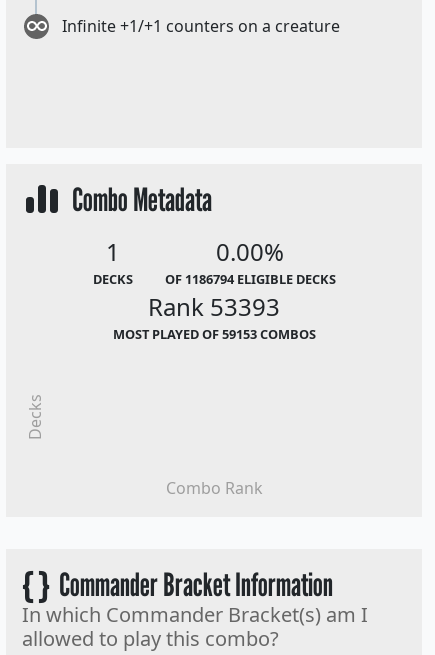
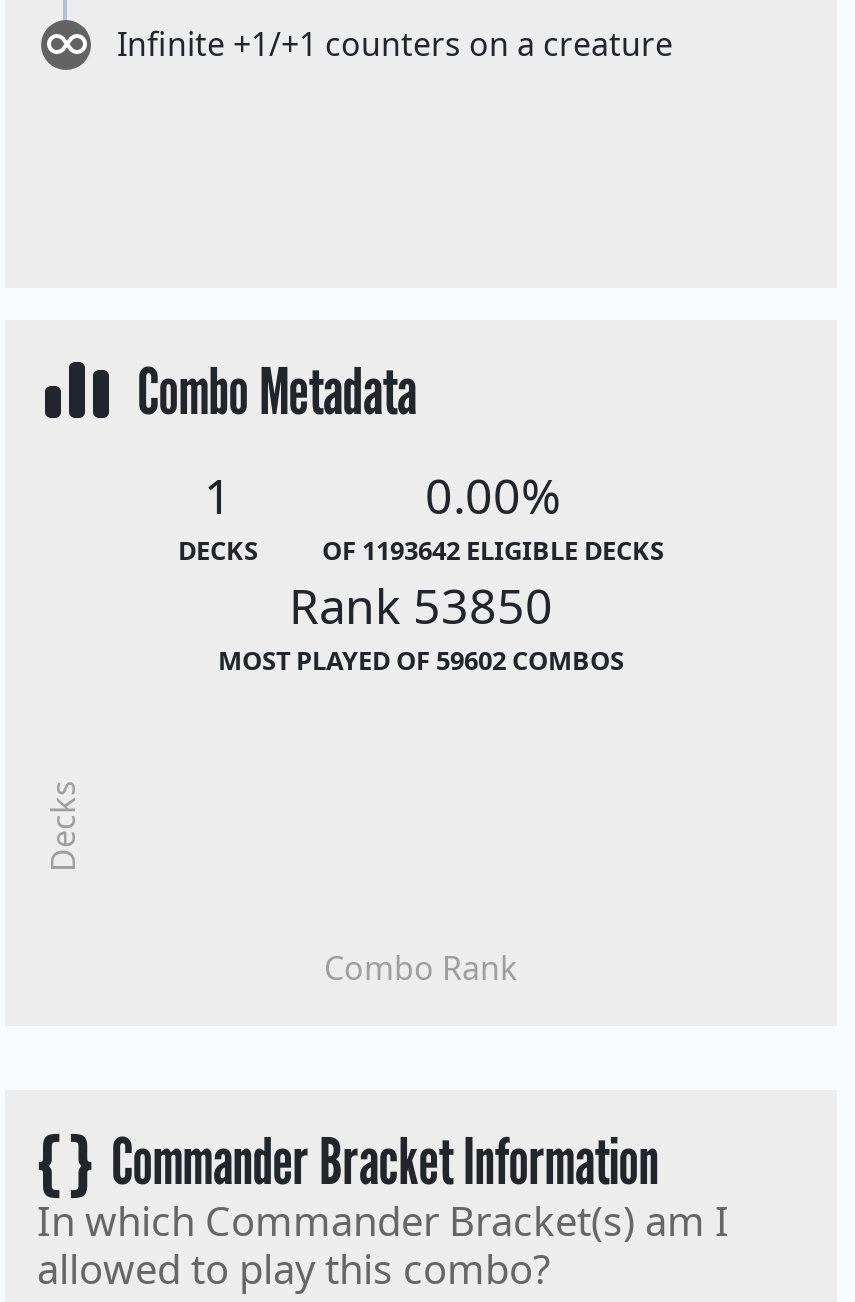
- OF 1186794 ELIGIBLE DECKS
+ OF 1193642 ELIGIBLE DECKS

- Rank 53393
+ Rank 53850

- MOST PLAYED OF 59153 COMBOS
+ MOST PLAYED OF 59602 COMBOS
